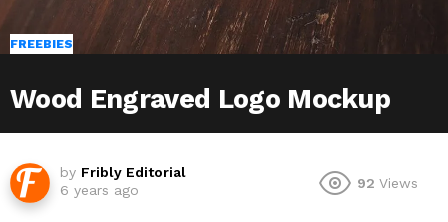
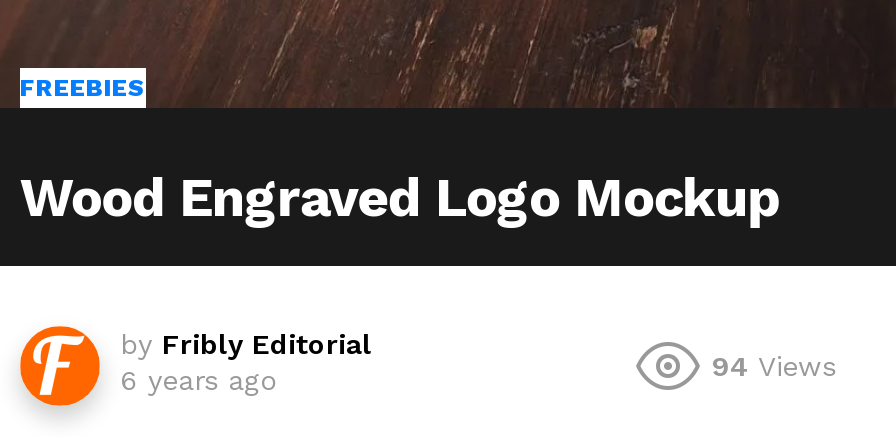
- 92 Views
+ 94 Views
